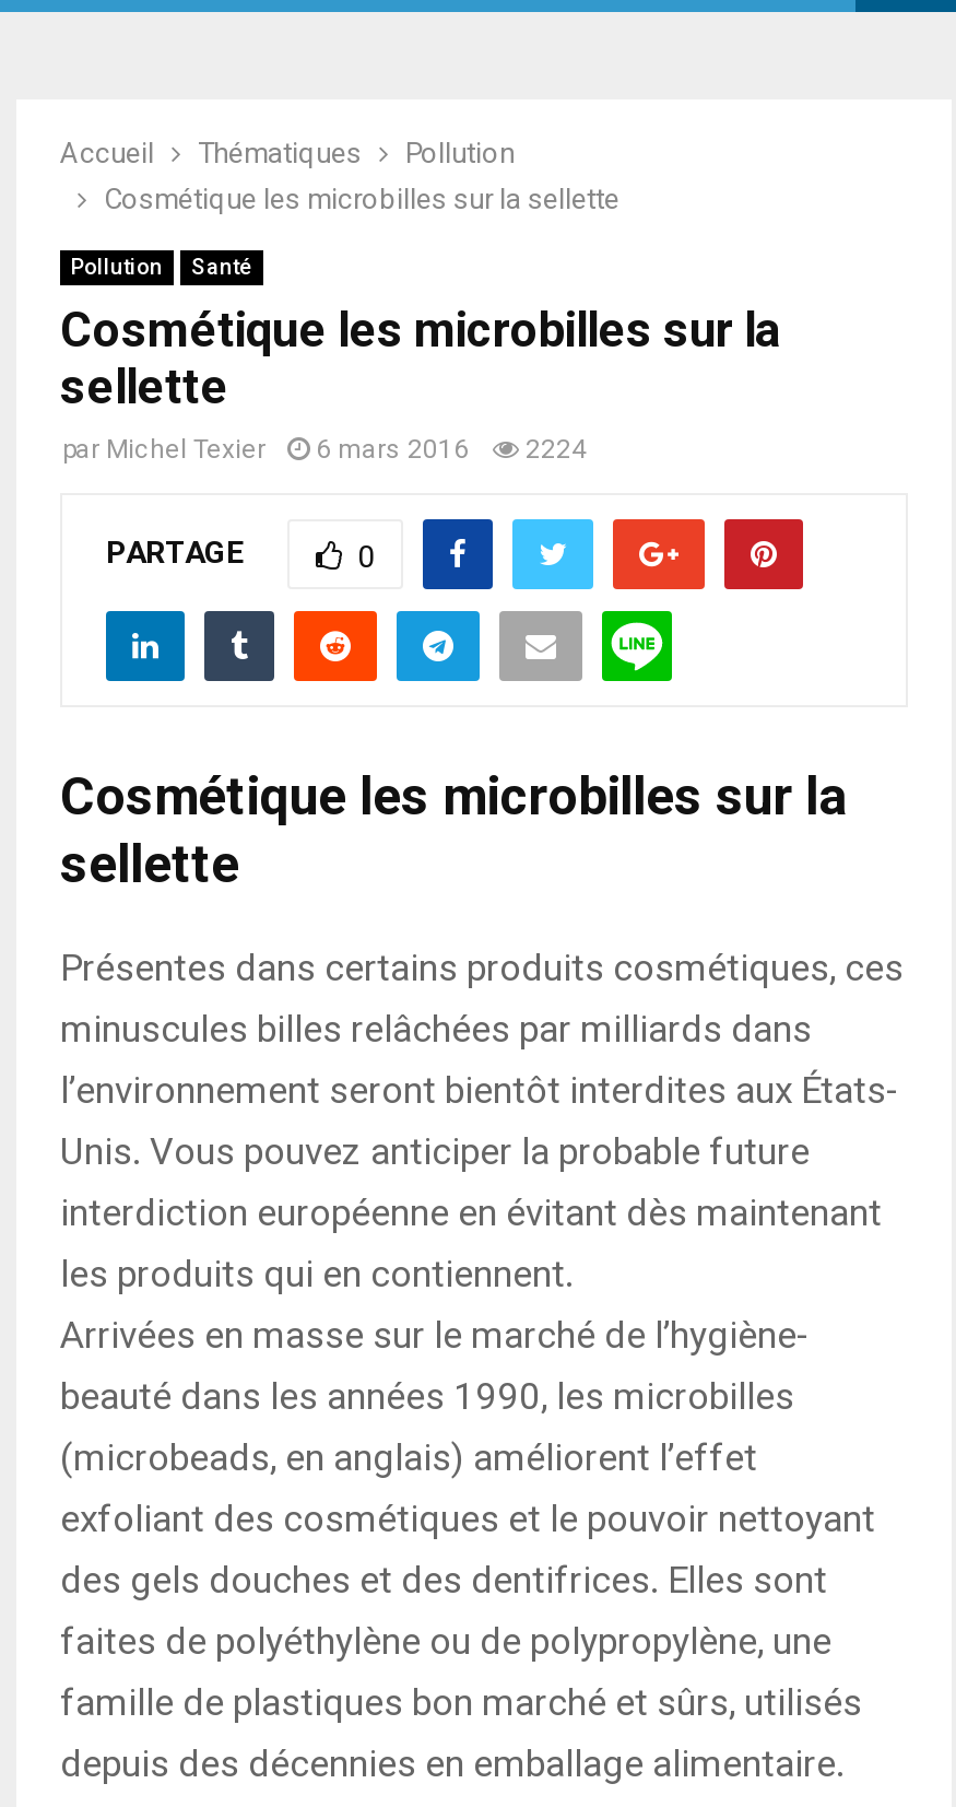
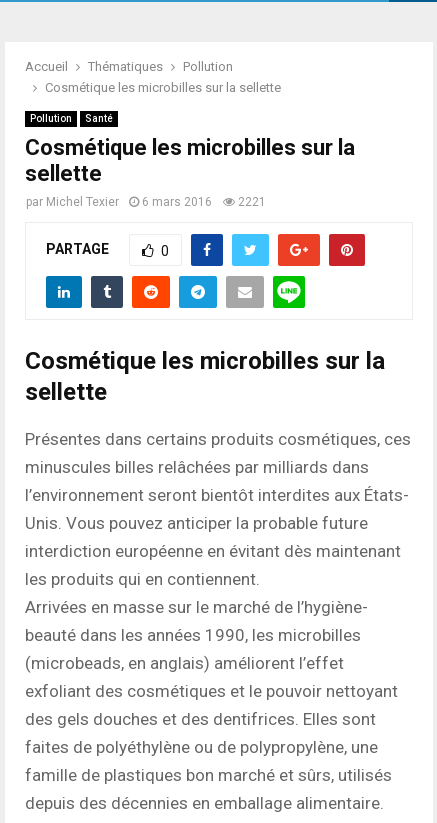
- par Michel Texier 6 mars 2016 2224
+ par Michel Texier 6 mars 2016 2221
